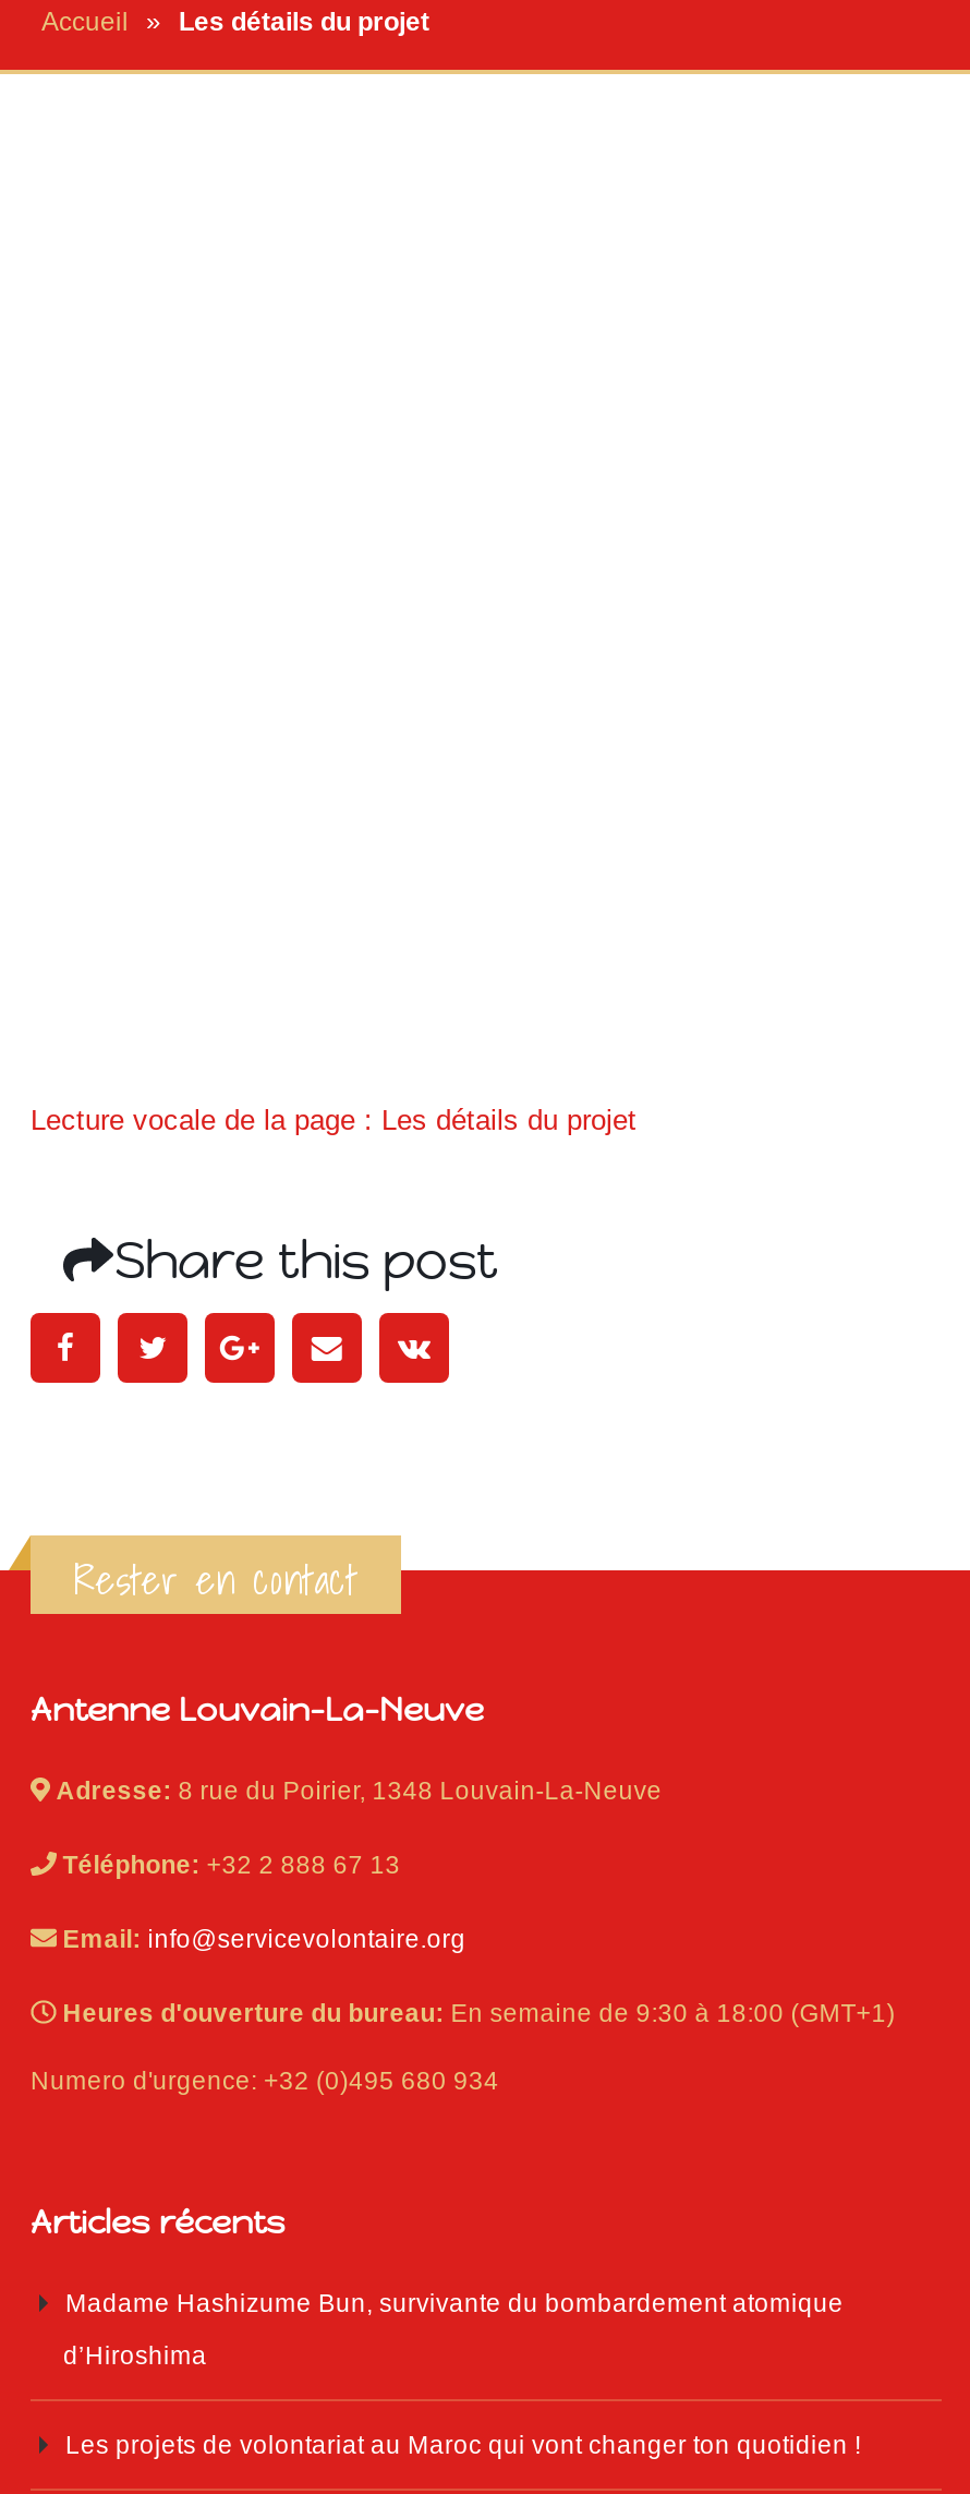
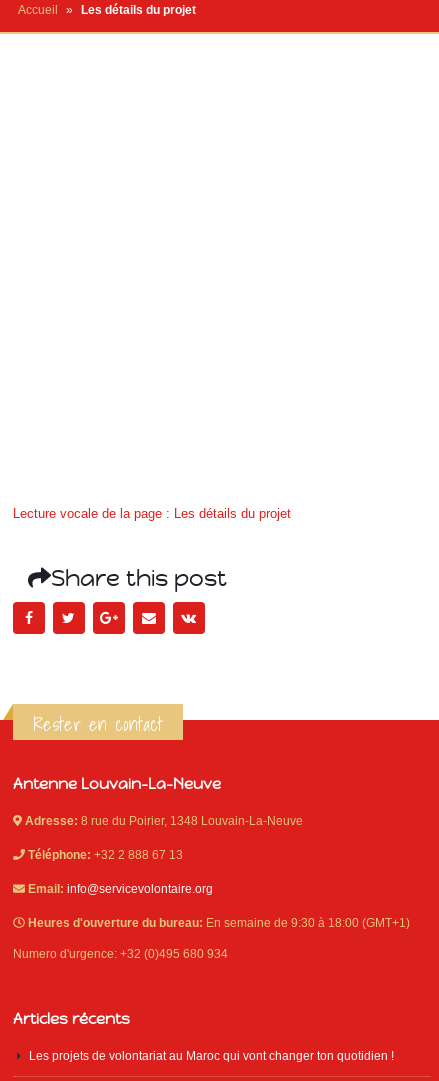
- Madame Hashizume Bun, survivante du bombardement atomique
- d’Hiroshima
